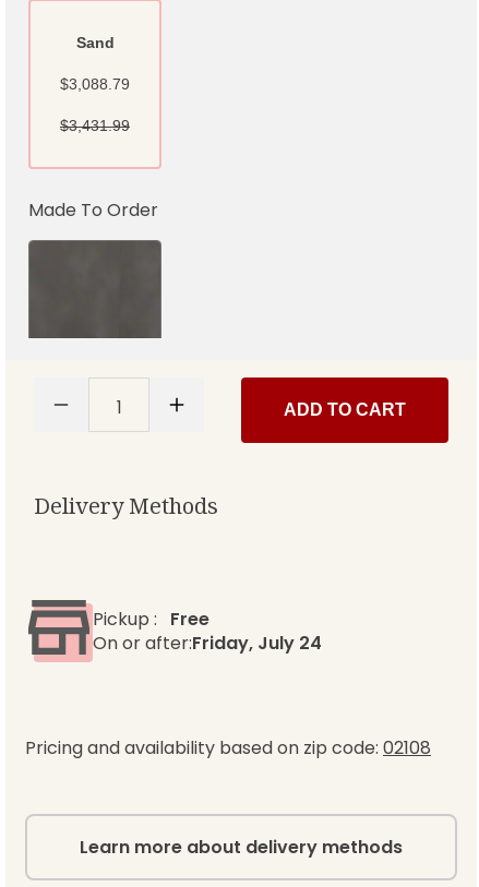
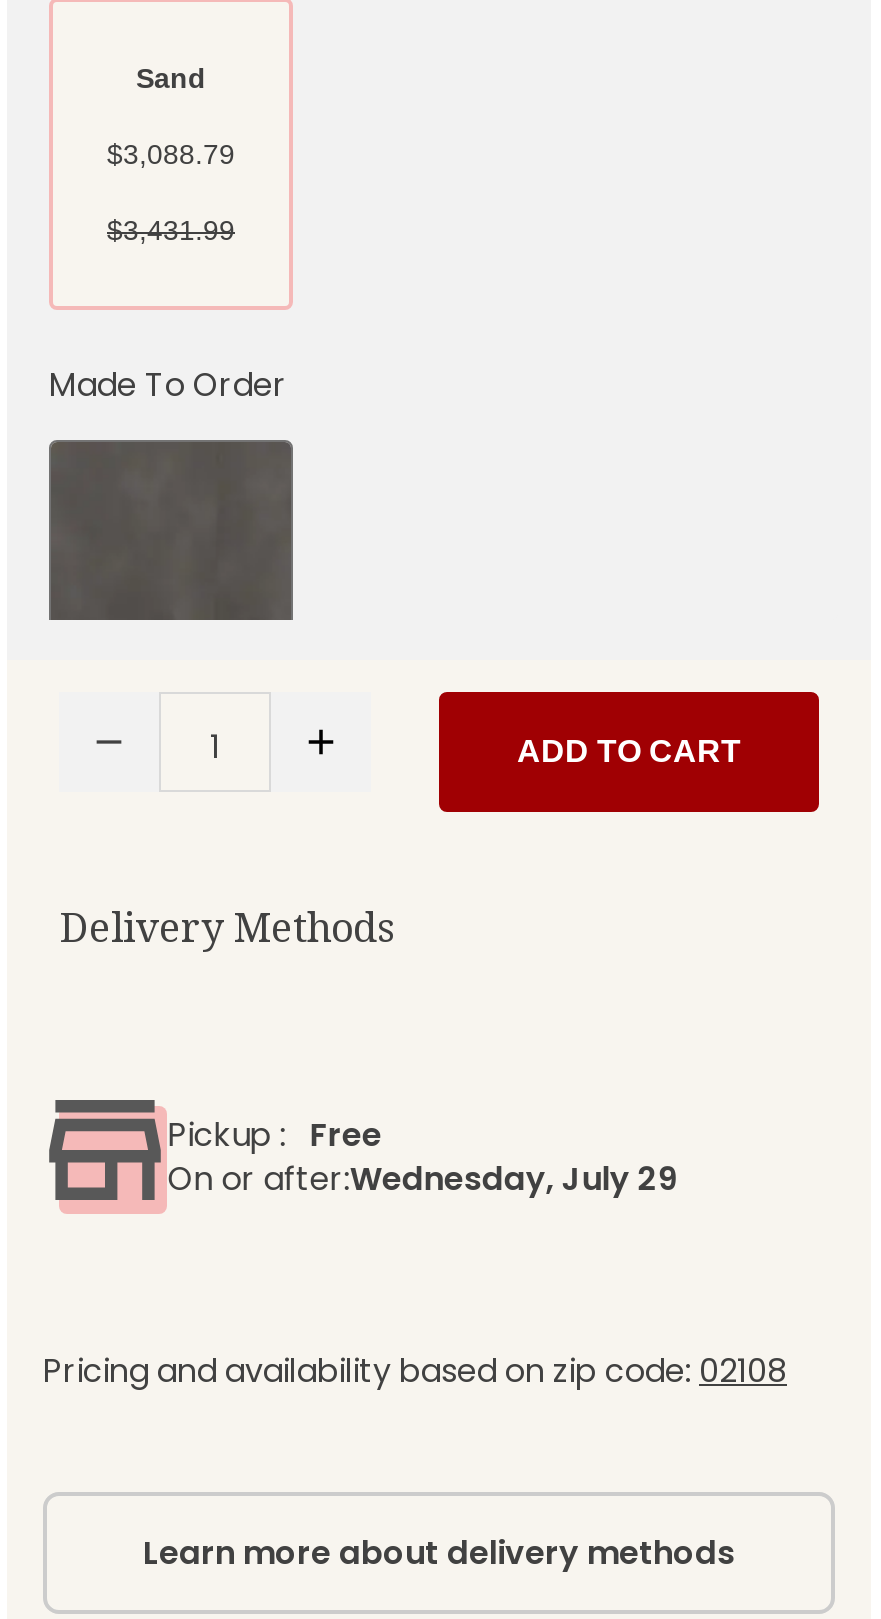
- On or after:Friday, July 24
+ On or after:Wednesday, July 29
